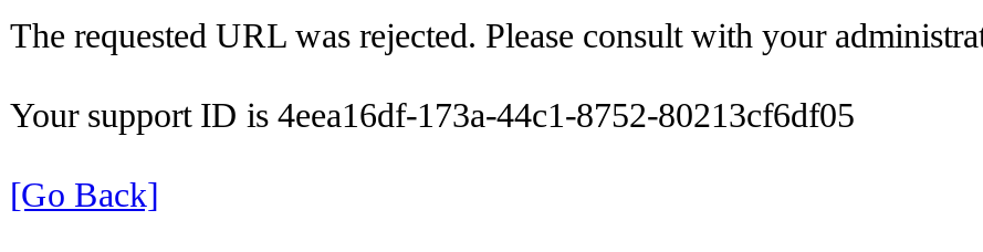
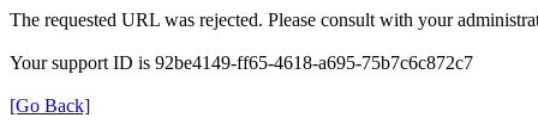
- Your support ID is 4eea16df-173a-44c1-8752-80213cf6df05
+ Your support ID is 92be4149-ff65-4618-a695-75b7c6c872c7
